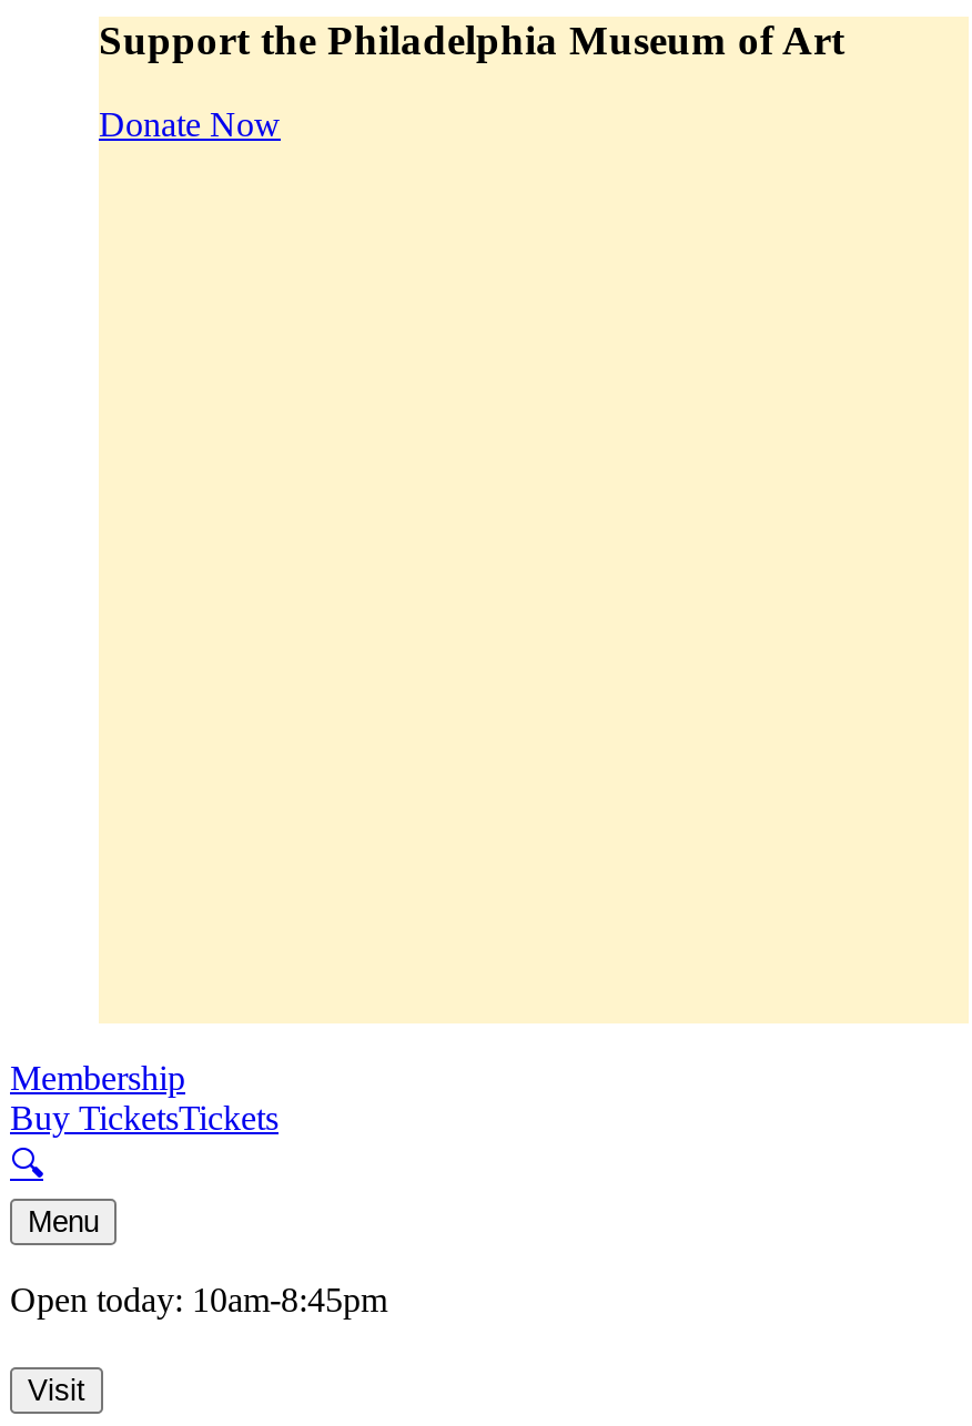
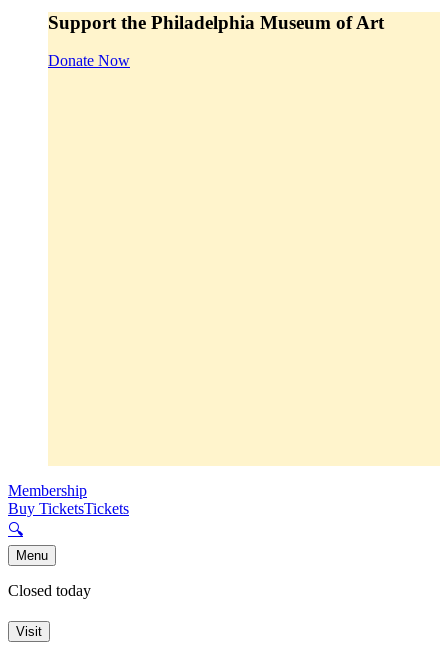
- Open today: 10am-8:45pm
+ Closed today
